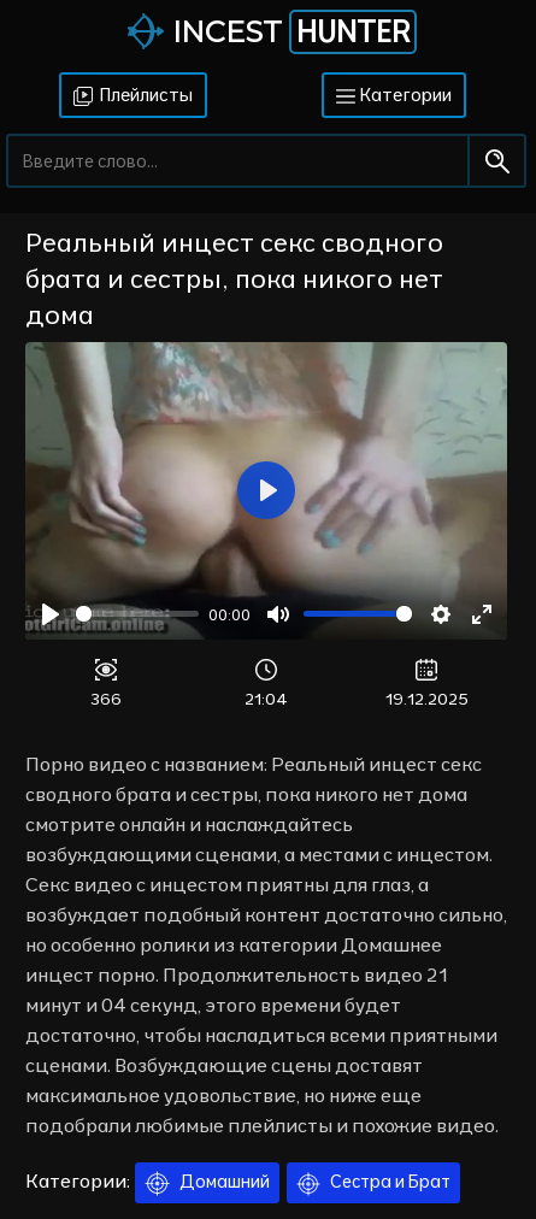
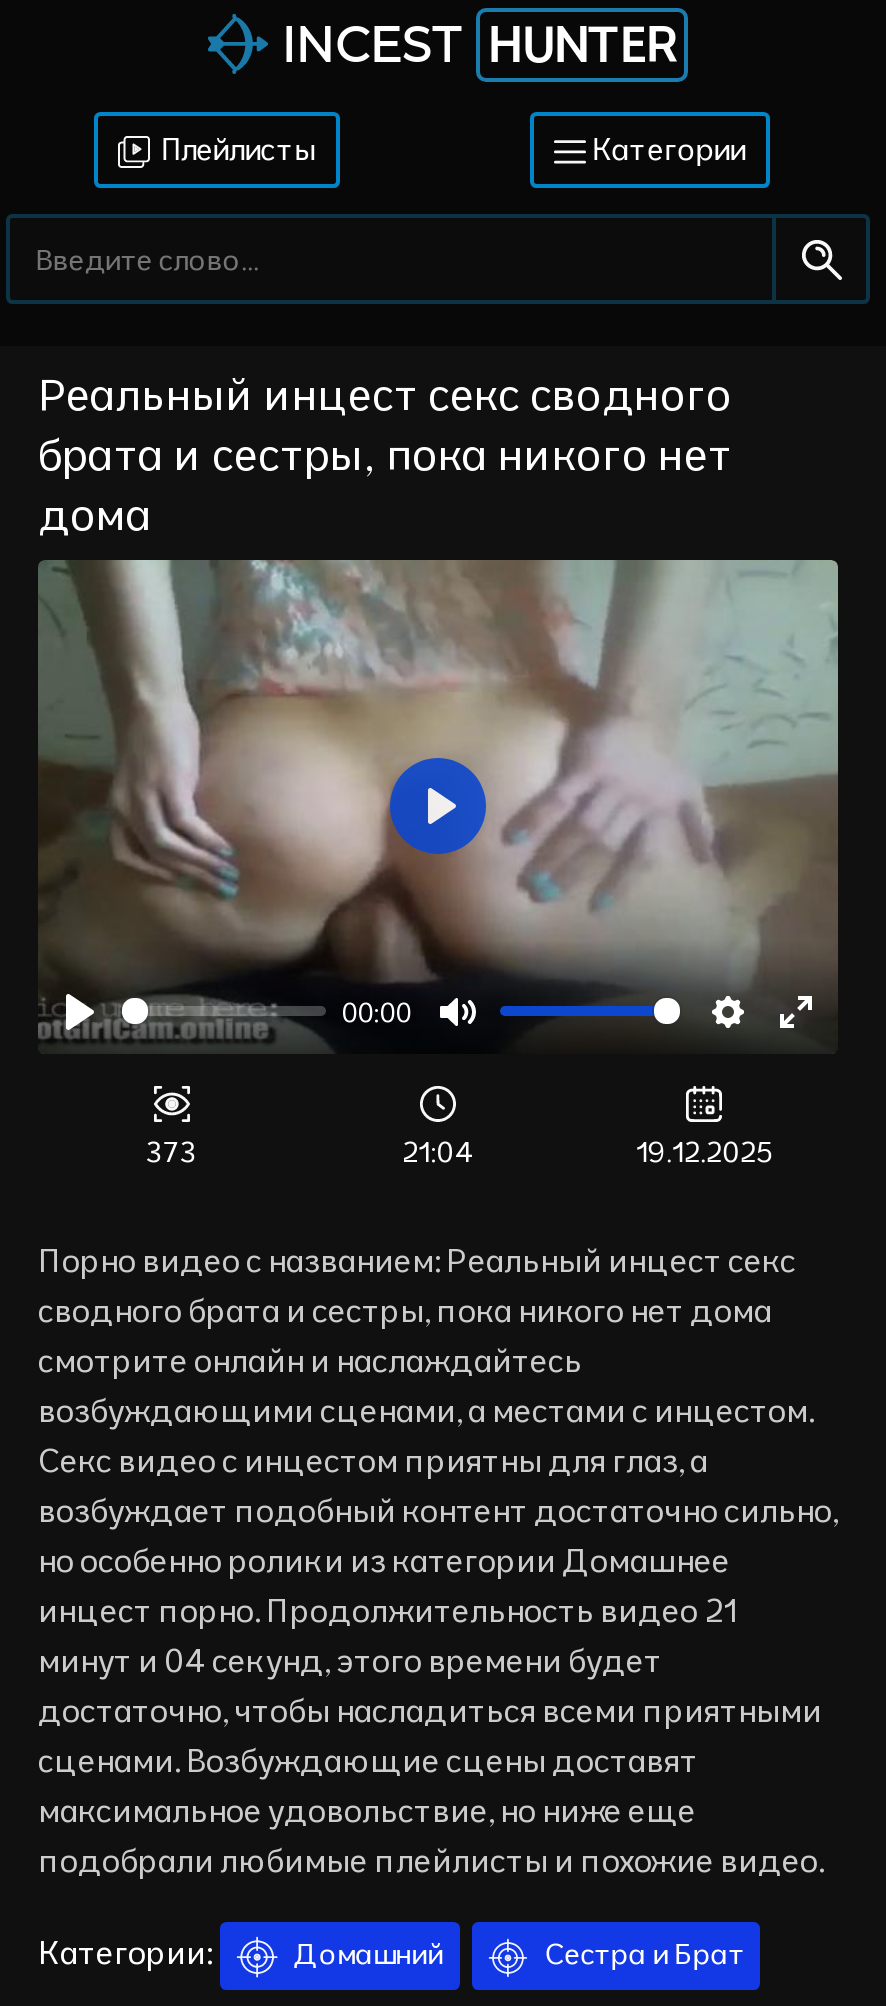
- 366
+ 373
